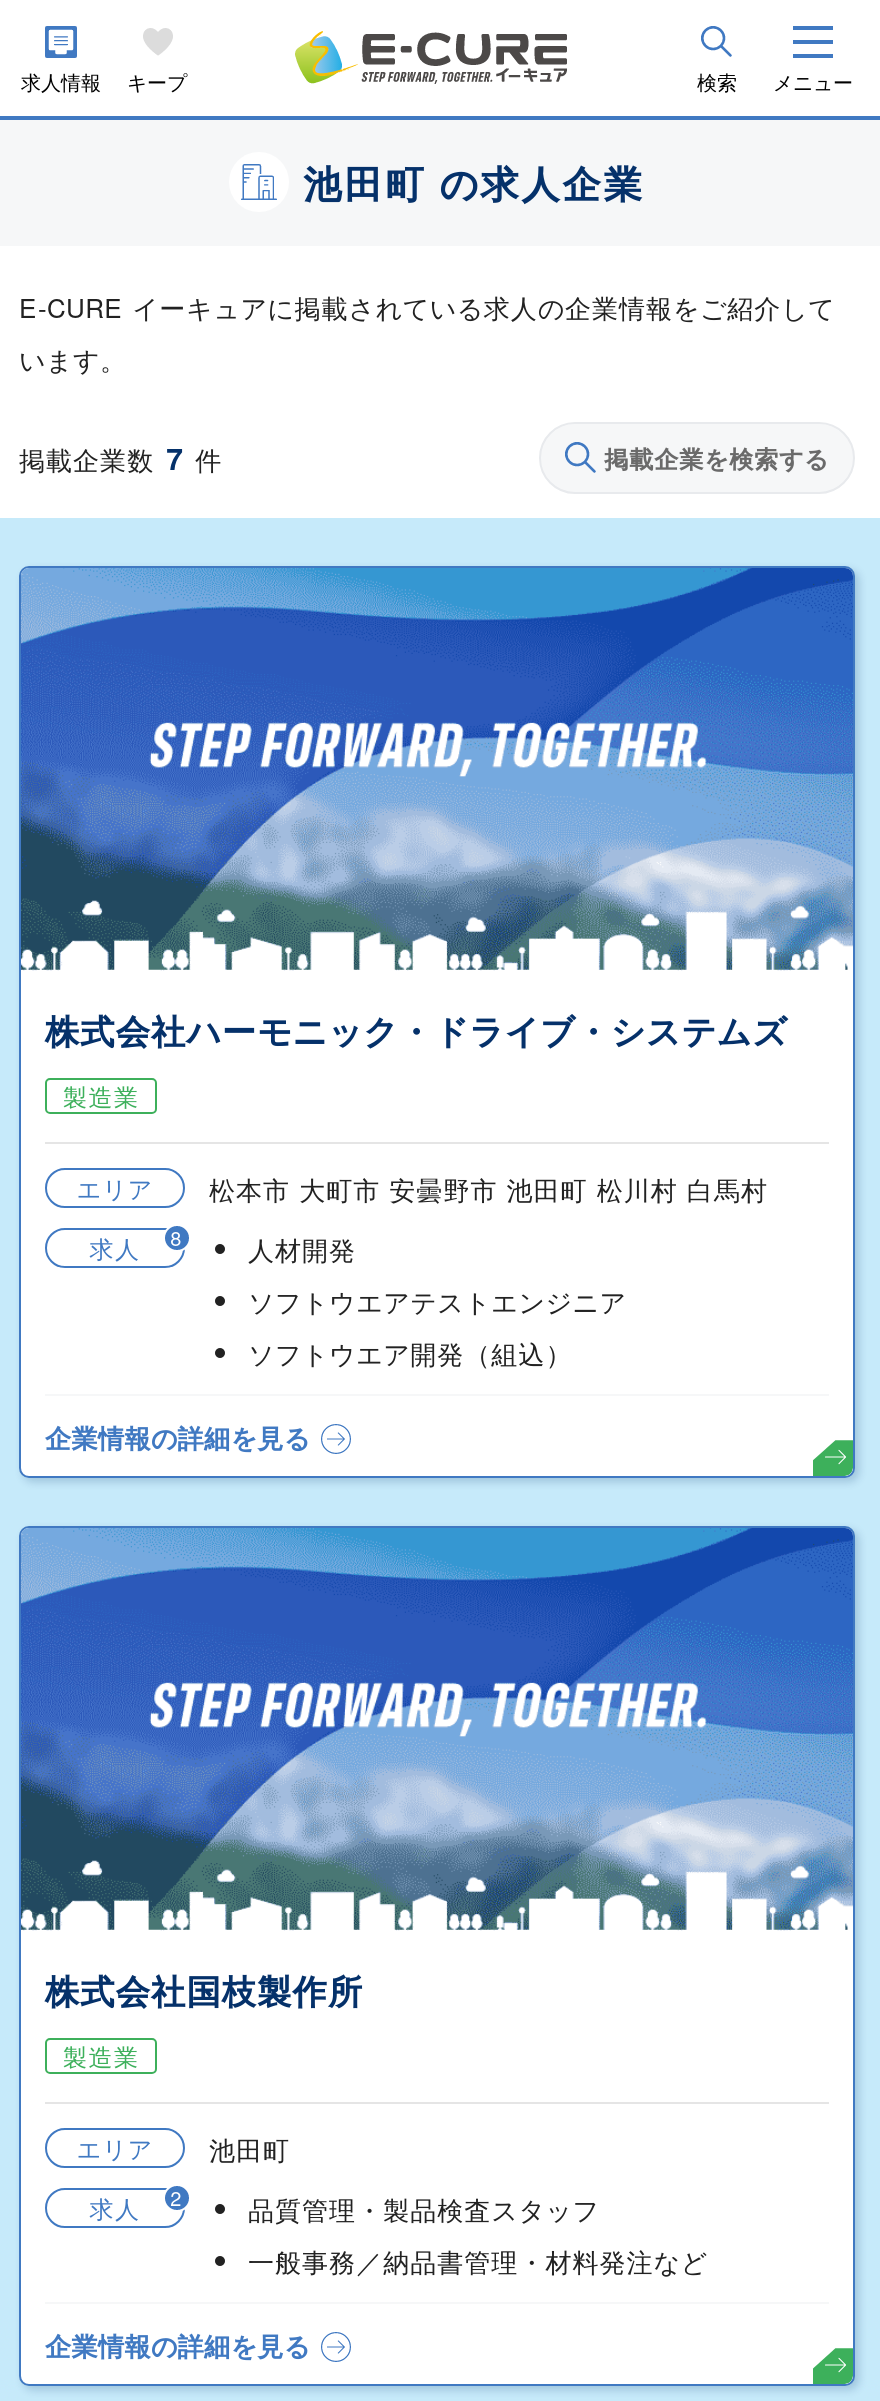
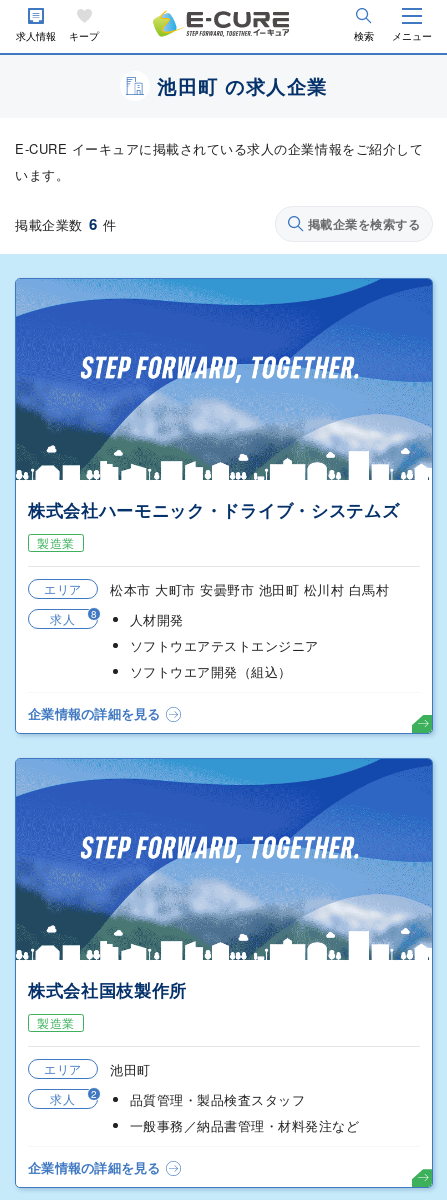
- 掲載企業数 7 件
+ 掲載企業数 6 件
